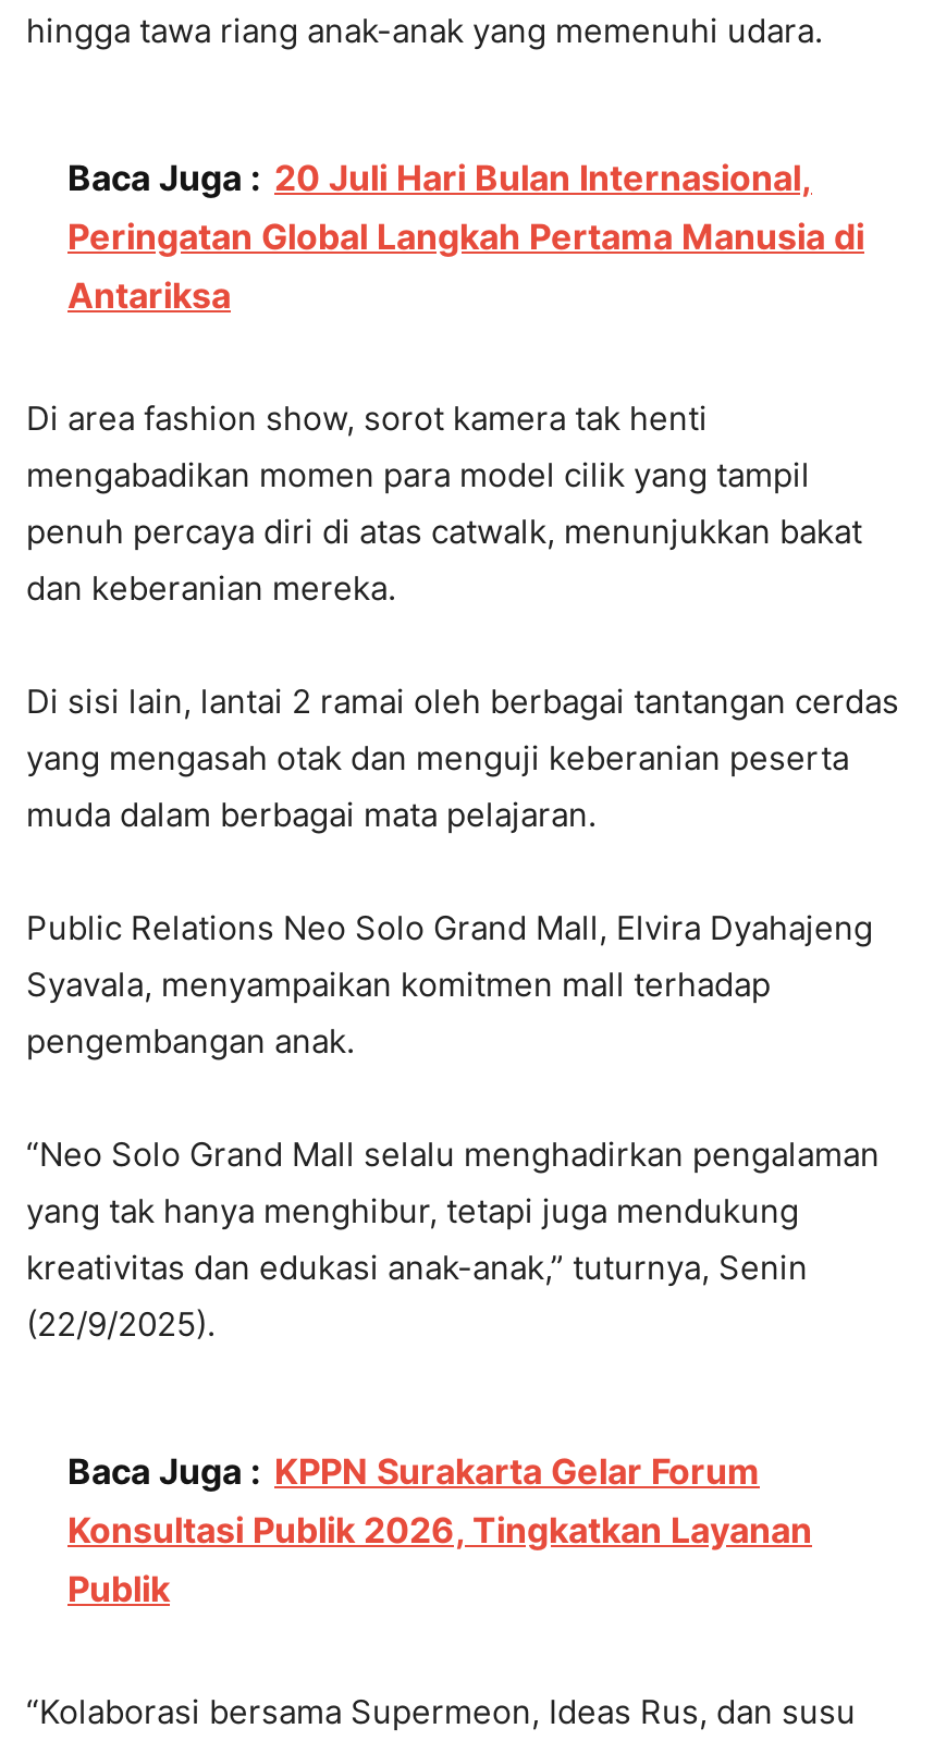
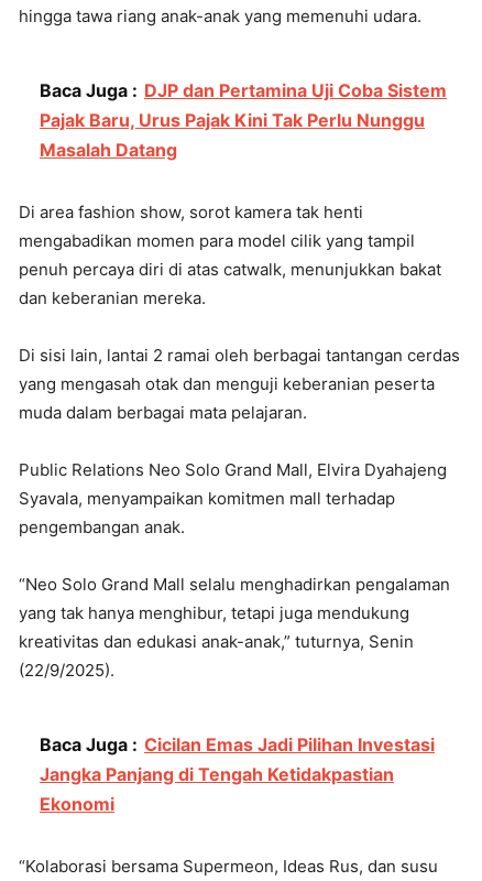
- Baca Juga : 20 Juli Hari Bulan Internasional,
- Peringatan Global Langkah Pertama Manusia di
- Antariksa
+ Baca Juga : DJP dan Pertamina Uji Coba Sistem
+ Pajak Baru, Urus Pajak Kini Tak Perlu Nunggu
+ Masalah Datang

- Baca Juga : KPPN Surakarta Gelar Forum
- Konsultasi Publik 2026, Tingkatkan Layanan
- Publik
+ Baca Juga : Cicilan Emas Jadi Pilihan Investasi
+ Jangka Panjang di Tengah Ketidakpastian
+ Ekonomi
